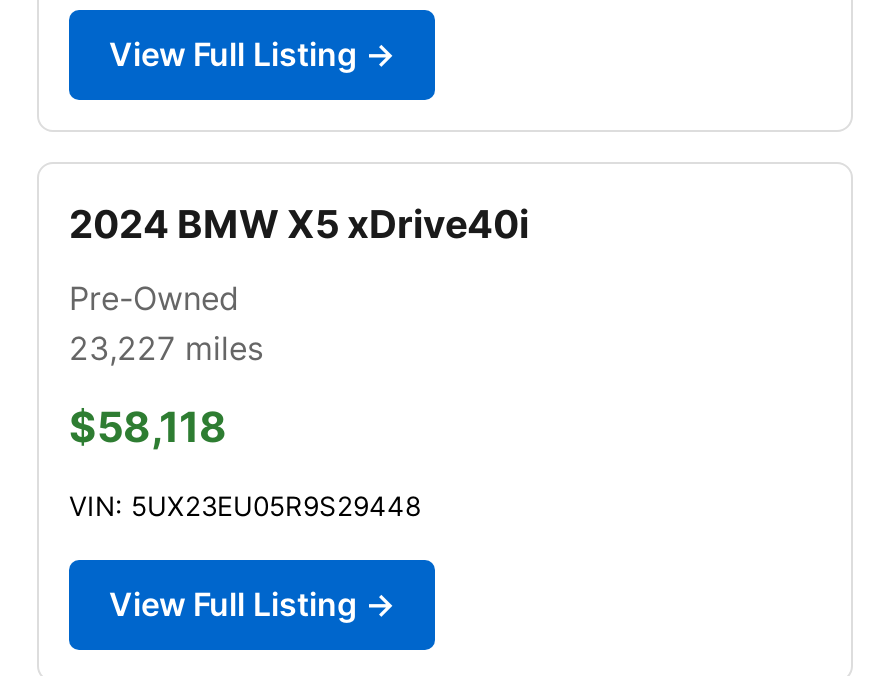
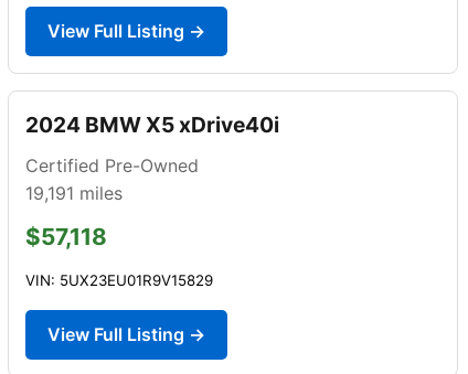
- Pre-Owned
- 23,227 miles
+ Certified Pre-Owned
+ 19,191 miles

- $58,118
+ $57,118

- VIN: 5UX23EU05R9S29448
+ VIN: 5UX23EU01R9V15829
